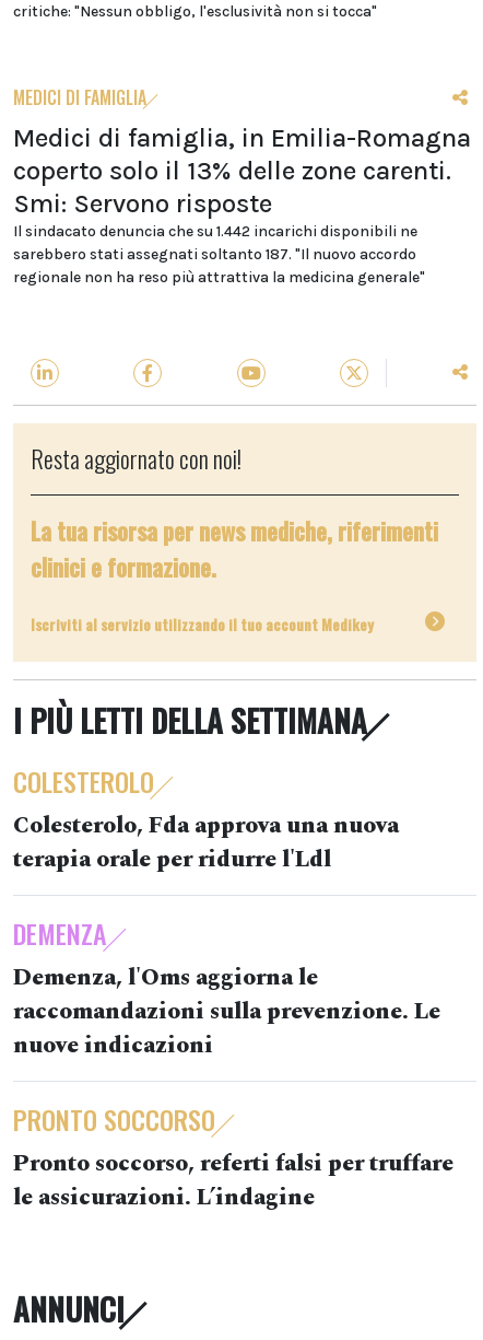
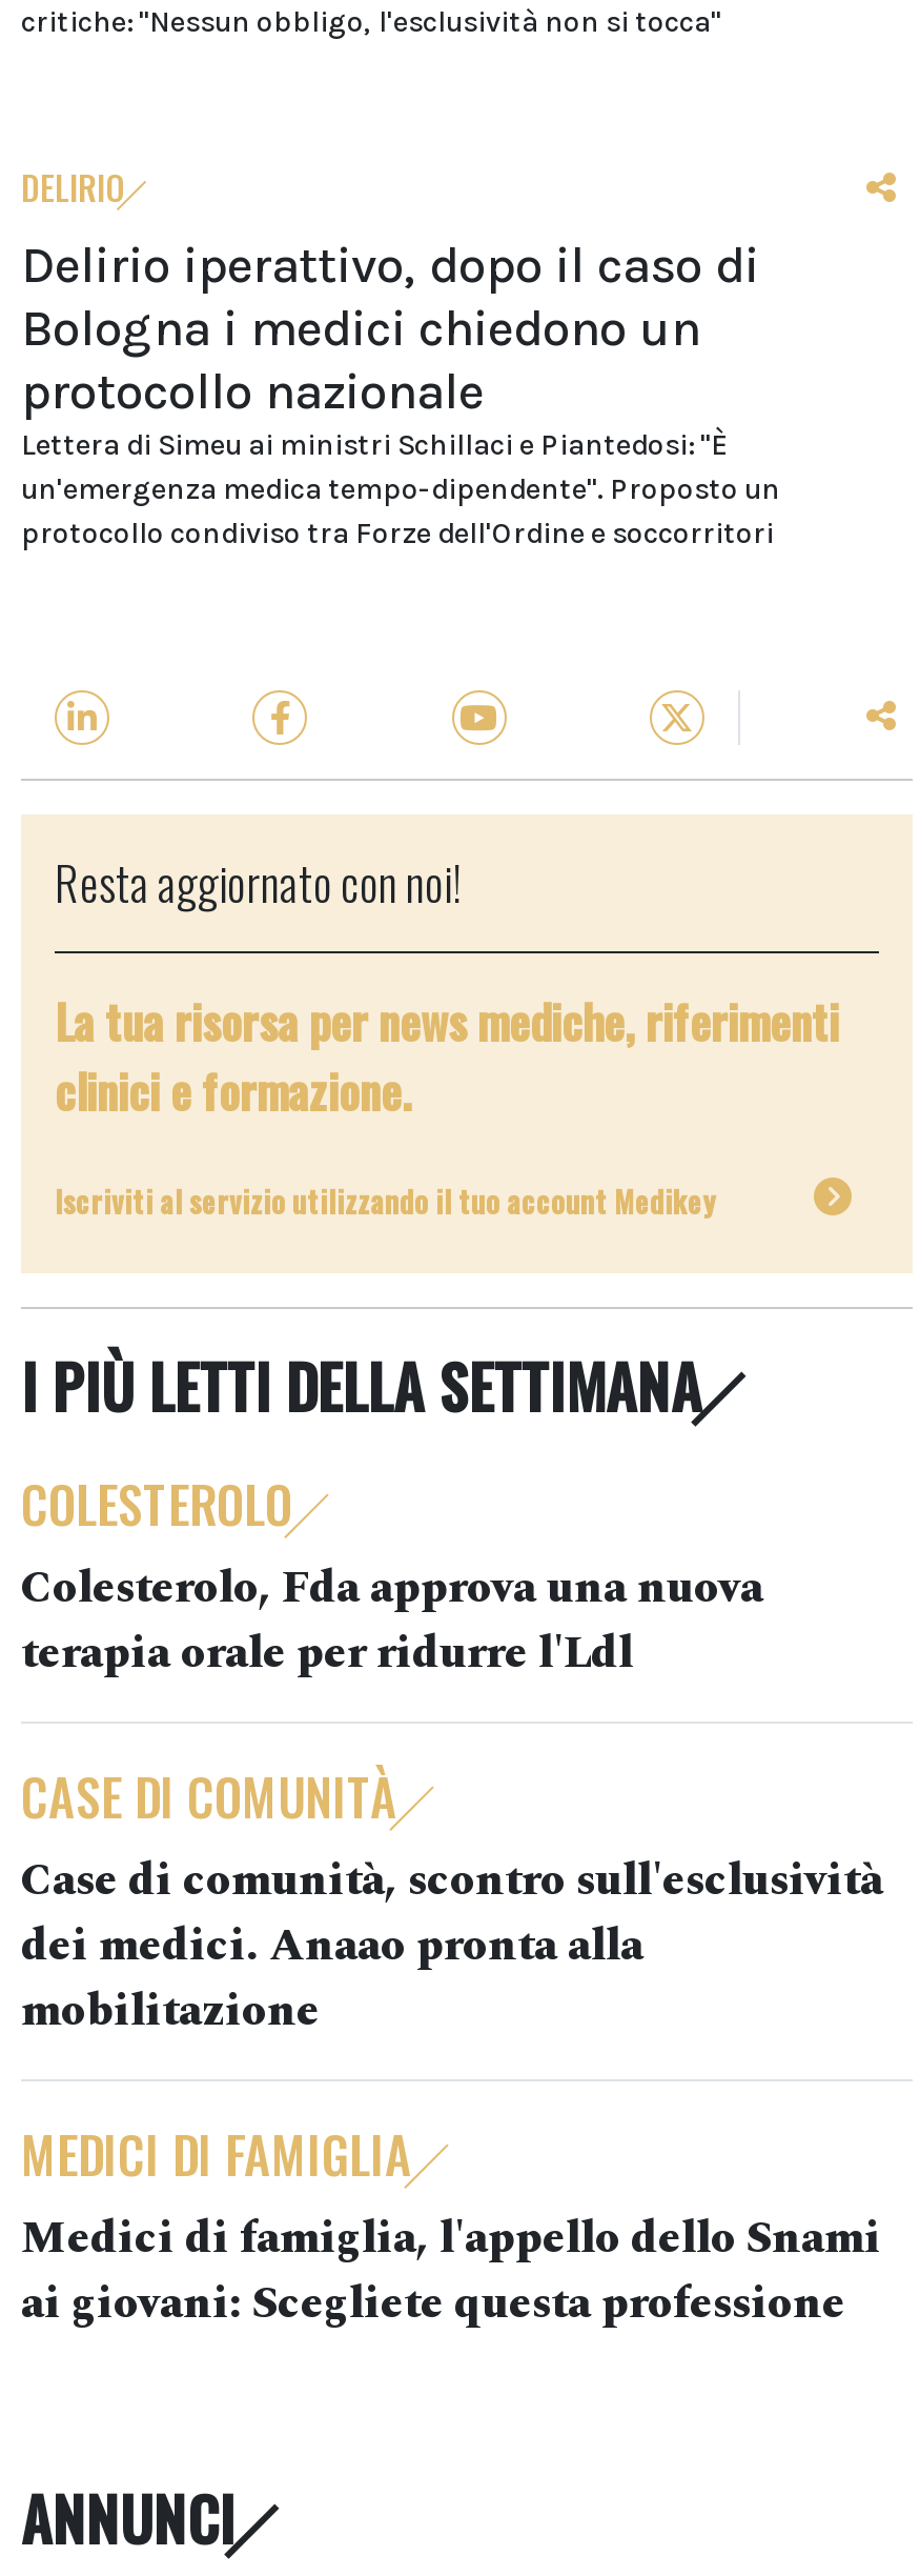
moved down: MEDICI DI FAMIGLIA

- Medici di famiglia, in Emilia-Romagna
- coperto solo il 13% delle zone carenti.
- Smi: Servono risposte
- Il sindacato denuncia che su 1.442 incarichi disponibili ne
- sarebbero stati assegnati soltanto 187. "Il nuovo accordo
- regionale non ha reso più attrattiva la medicina generale"
+ DELIRIO
+ Delirio iperattivo, dopo il caso di
+ Bologna i medici chiedono un
+ protocollo nazionale
+ Lettera di Simeu ai ministri Schillaci e Piantedosi: "È
+ un'emergenza medica tempo-dipendente". Proposto un
+ protocollo condiviso tra Forze dell'Ordine e soccorritori

- DEMENZA
- Demenza, l'Oms aggiorna le
- raccomandazioni sulla prevenzione. Le
- nuove indicazioni
+ CASE DI COMUNITÀ
+ Case di comunità, scontro sull'esclusività
+ dei medici. Anaao pronta alla
+ mobilitazione

- PRONTO SOCCORSO
- Pronto soccorso, referti falsi per truffare
- le assicurazioni. L’indagine
+ Medici di famiglia, l'appello dello Snami
+ ai giovani: Scegliete questa professione
